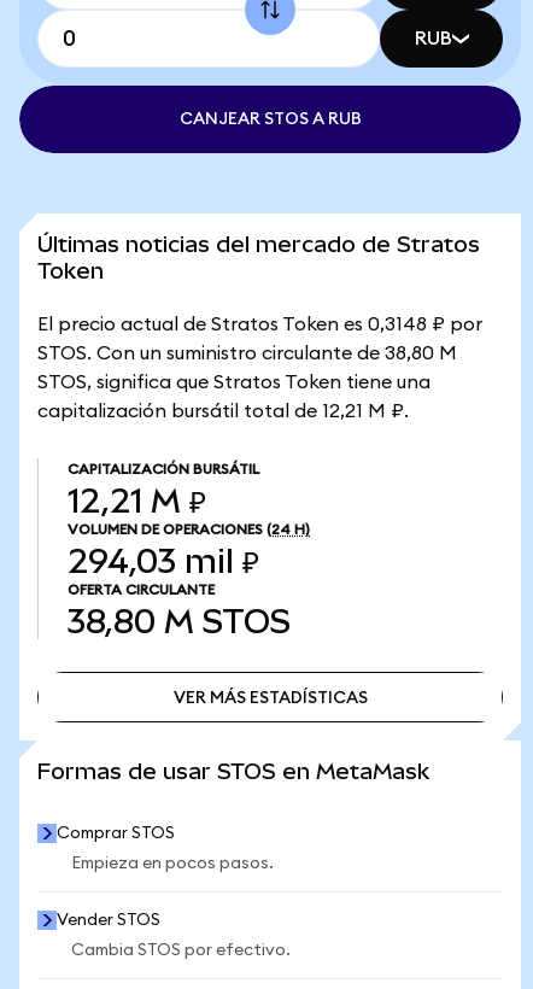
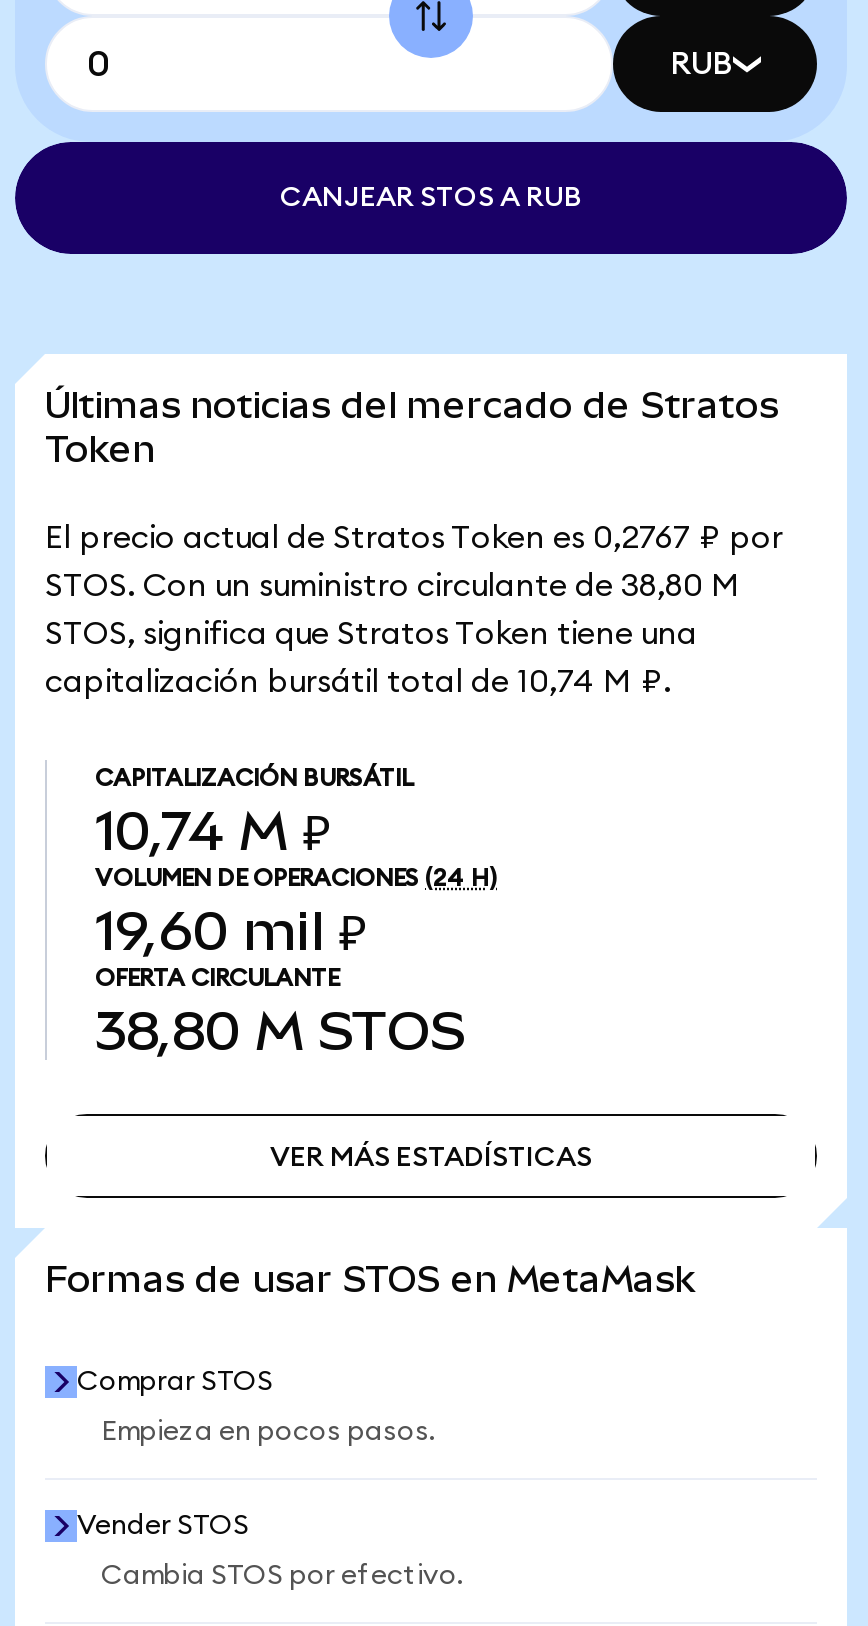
- El precio actual de Stratos Token es 0,3148 ₽ por
+ El precio actual de Stratos Token es 0,2767 ₽ por

- capitalización bursátil total de 12,21 M ₽.
+ capitalización bursátil total de 10,74 M ₽.

- 12,21 M ₽
+ 10,74 M ₽

- 294,03 mil ₽
+ 19,60 mil ₽
